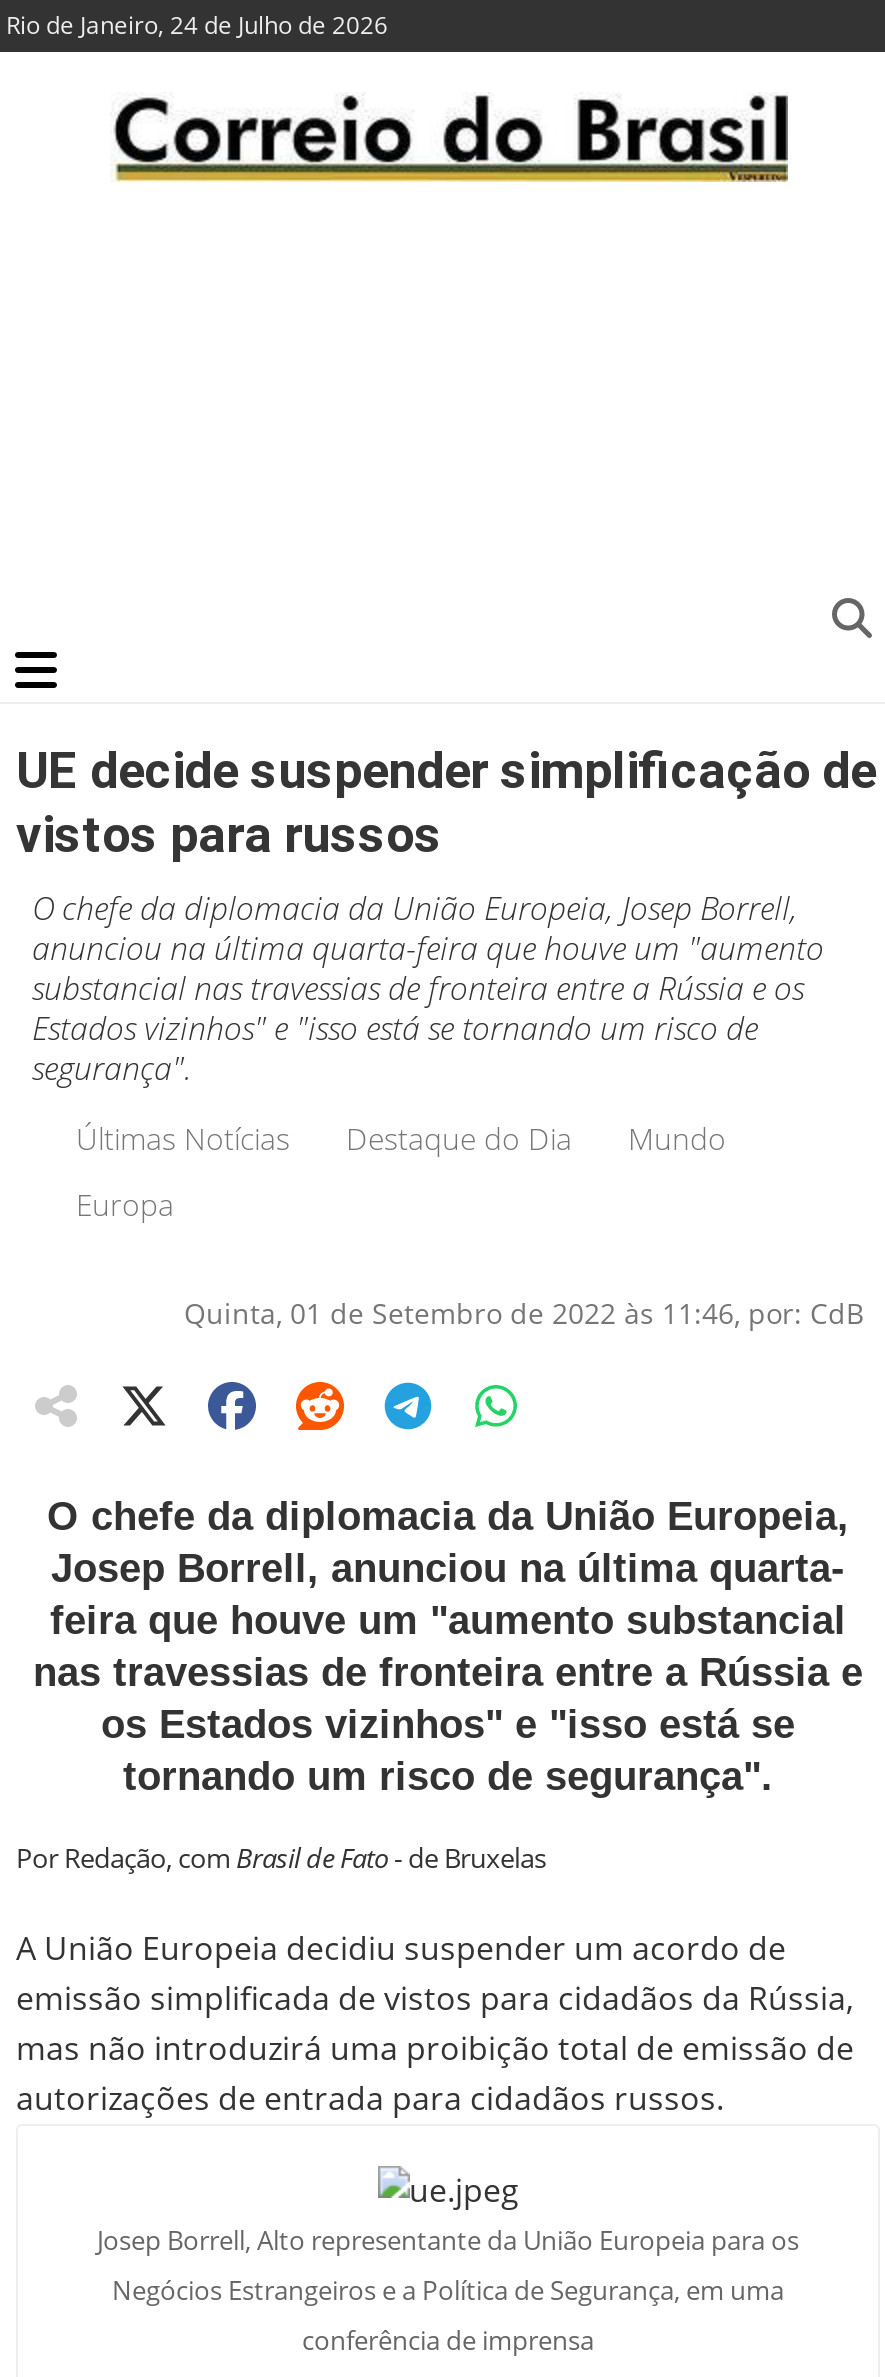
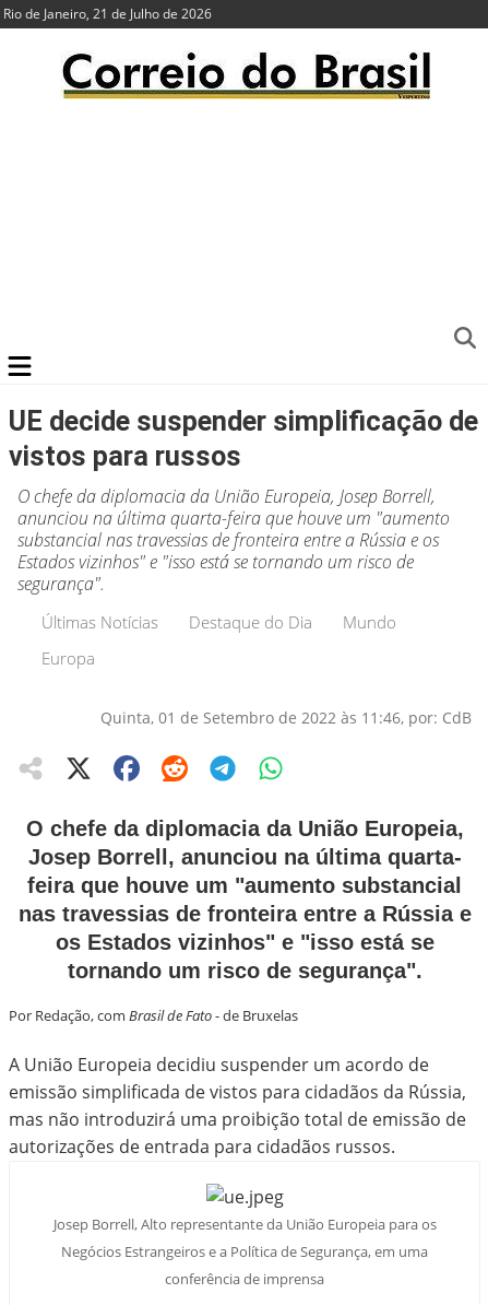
- Rio de Janeiro, 24 de Julho de 2026
+ Rio de Janeiro, 21 de Julho de 2026
